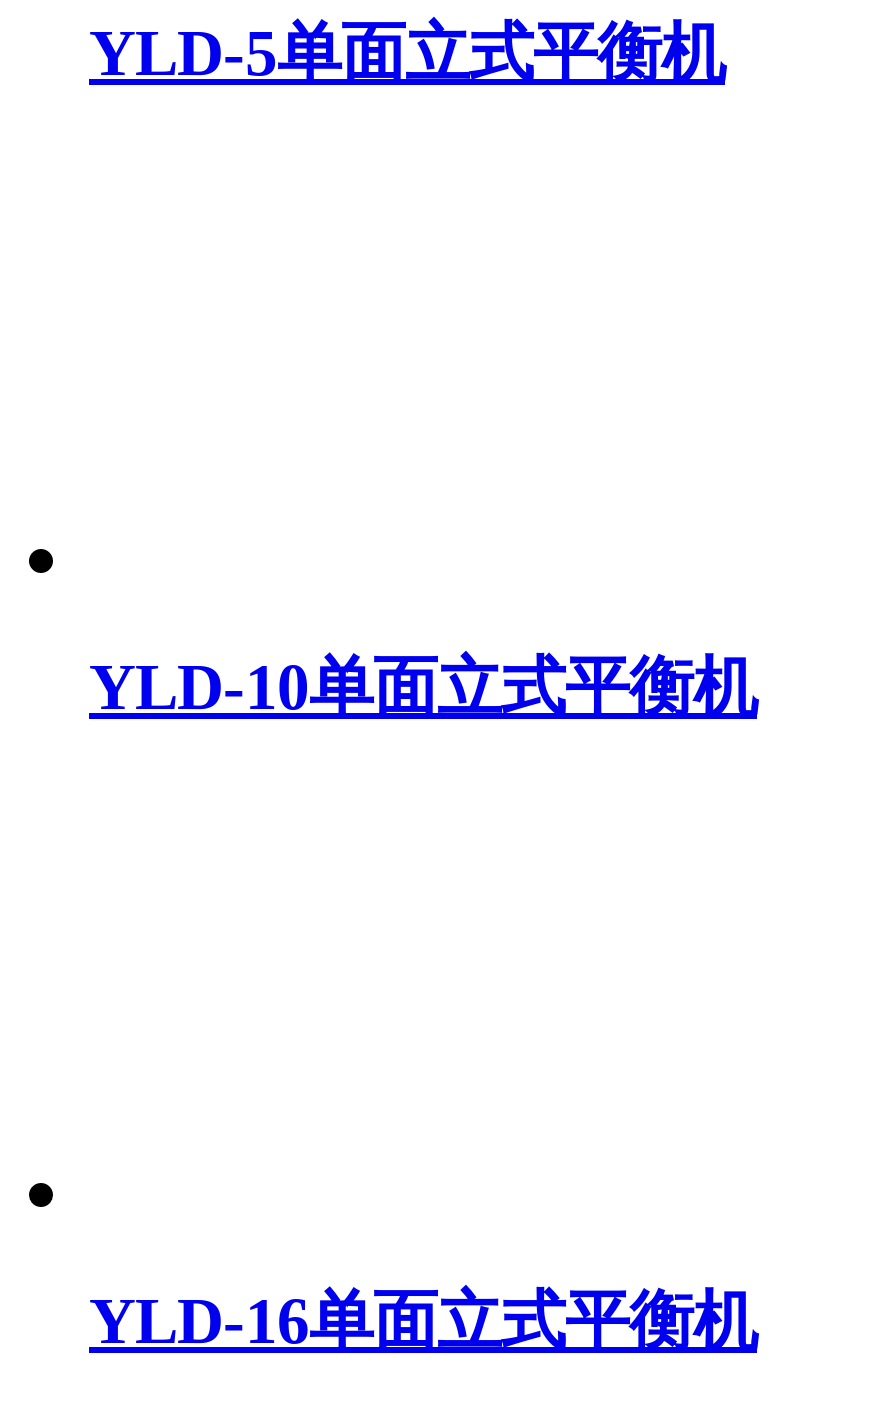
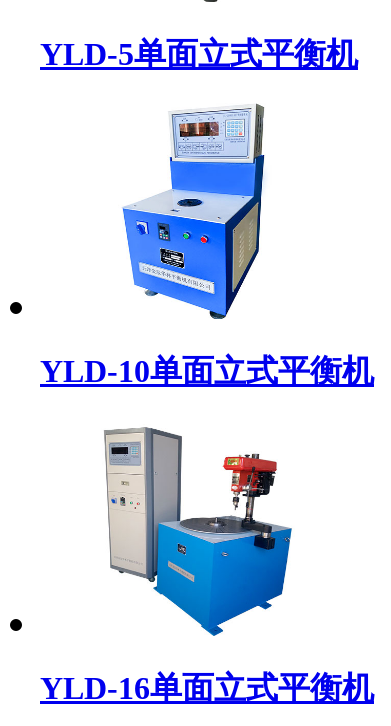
+ [image]

+ [image]
